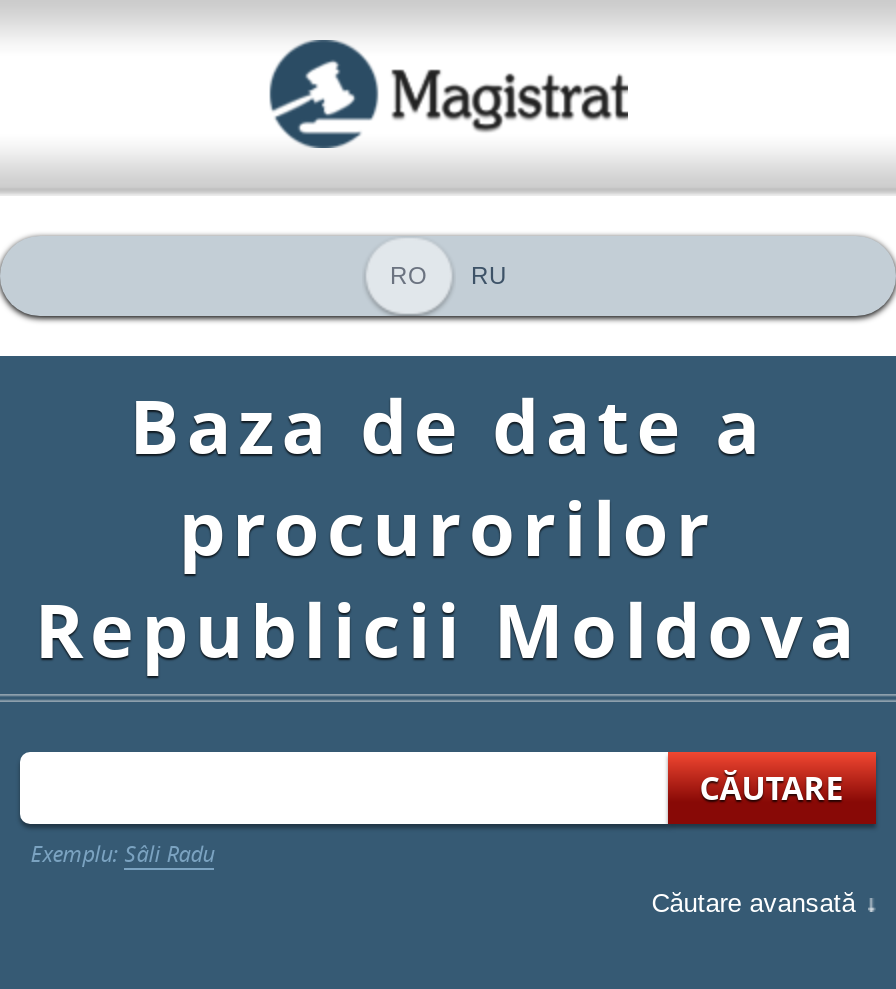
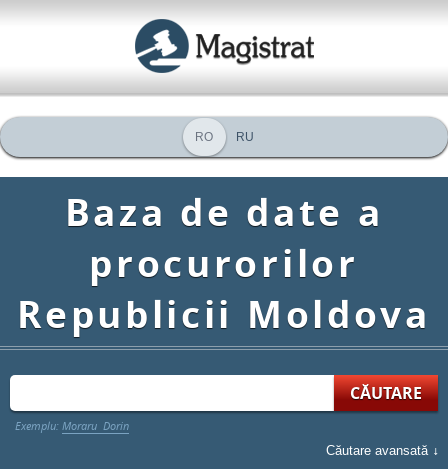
- Exemplu: Sâli Radu
+ Exemplu: Moraru Dorin
